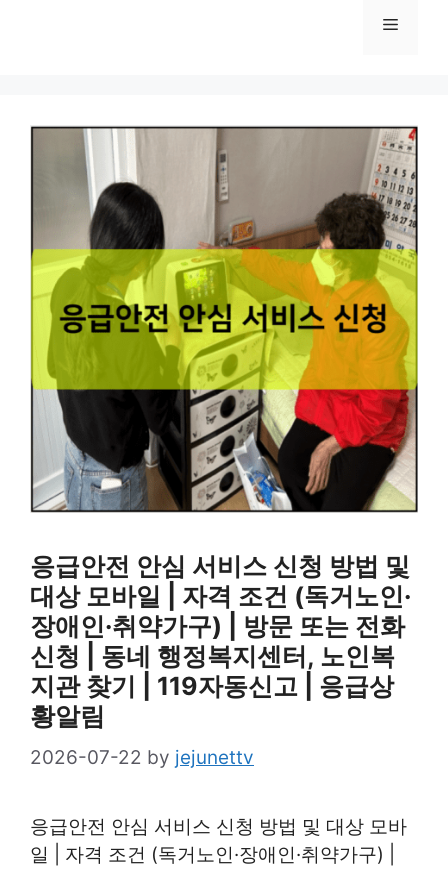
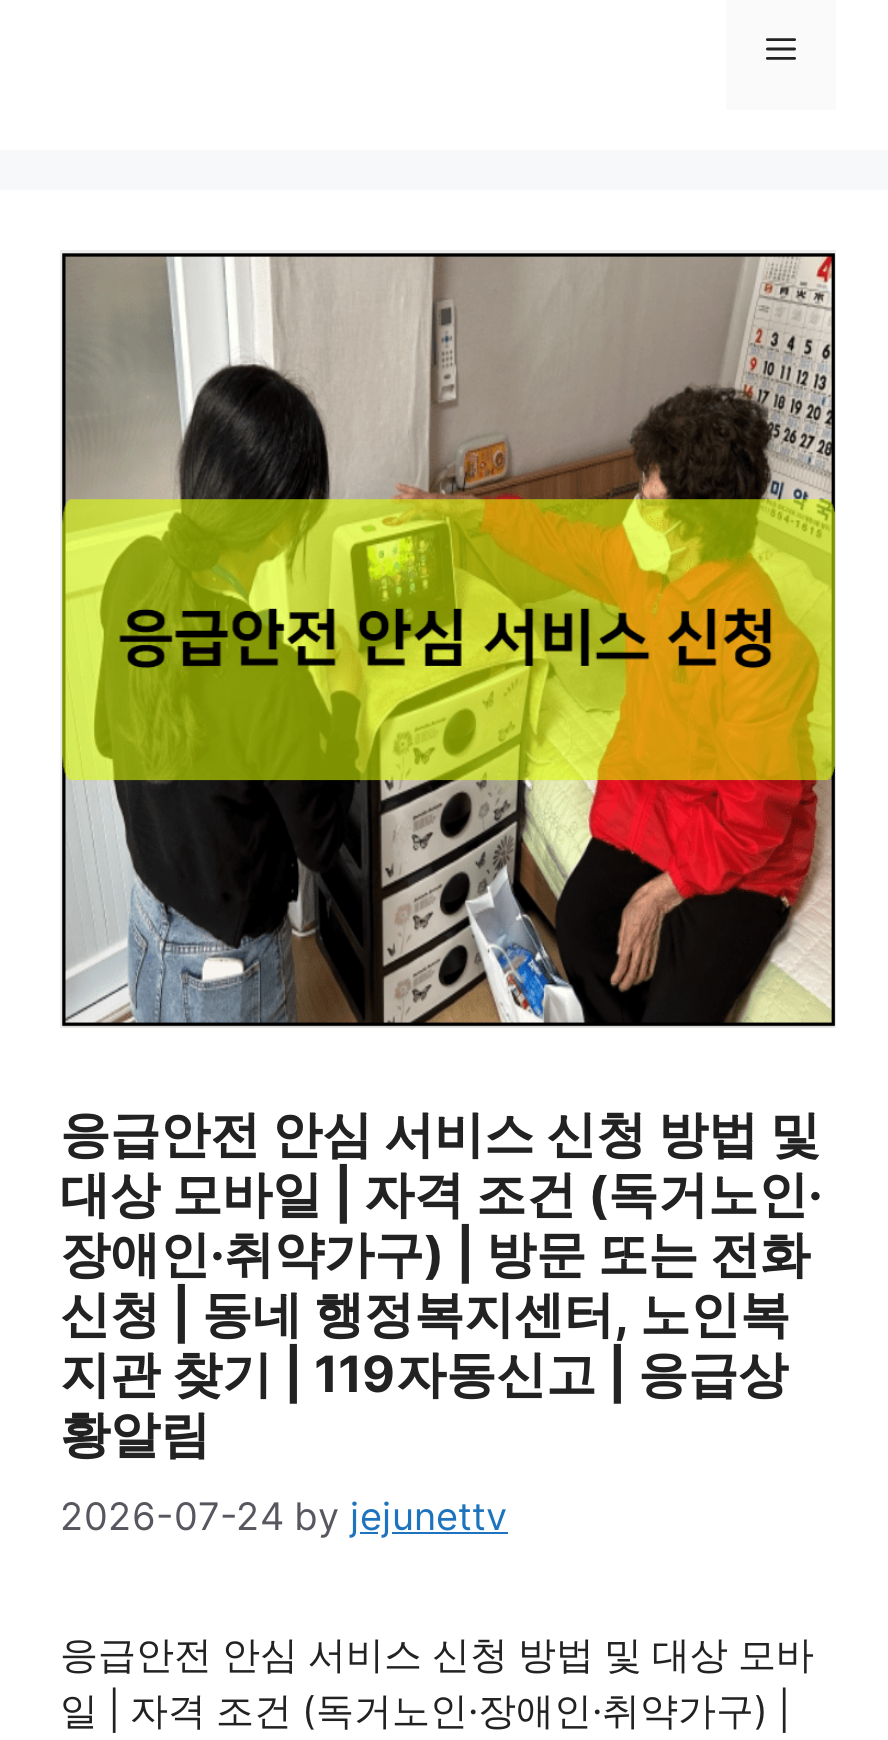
- 2026-07-22 by jejunettv
+ 2026-07-24 by jejunettv
